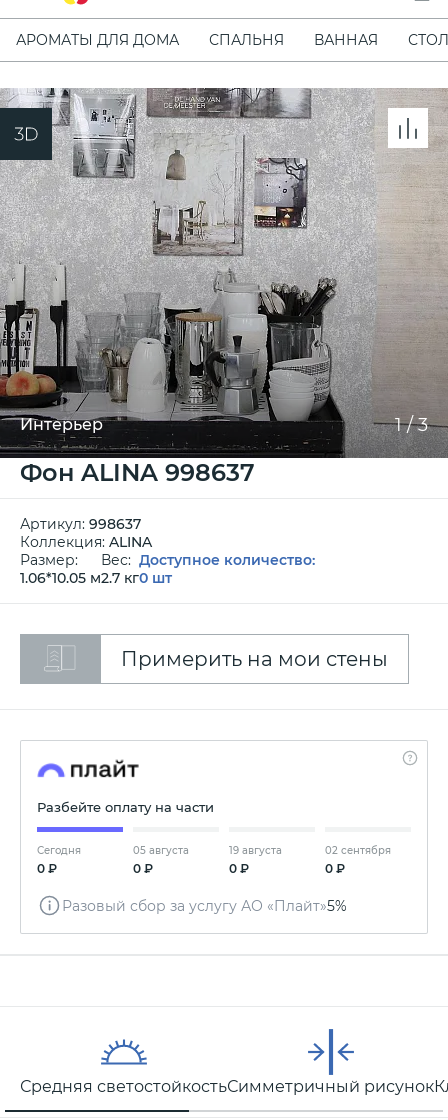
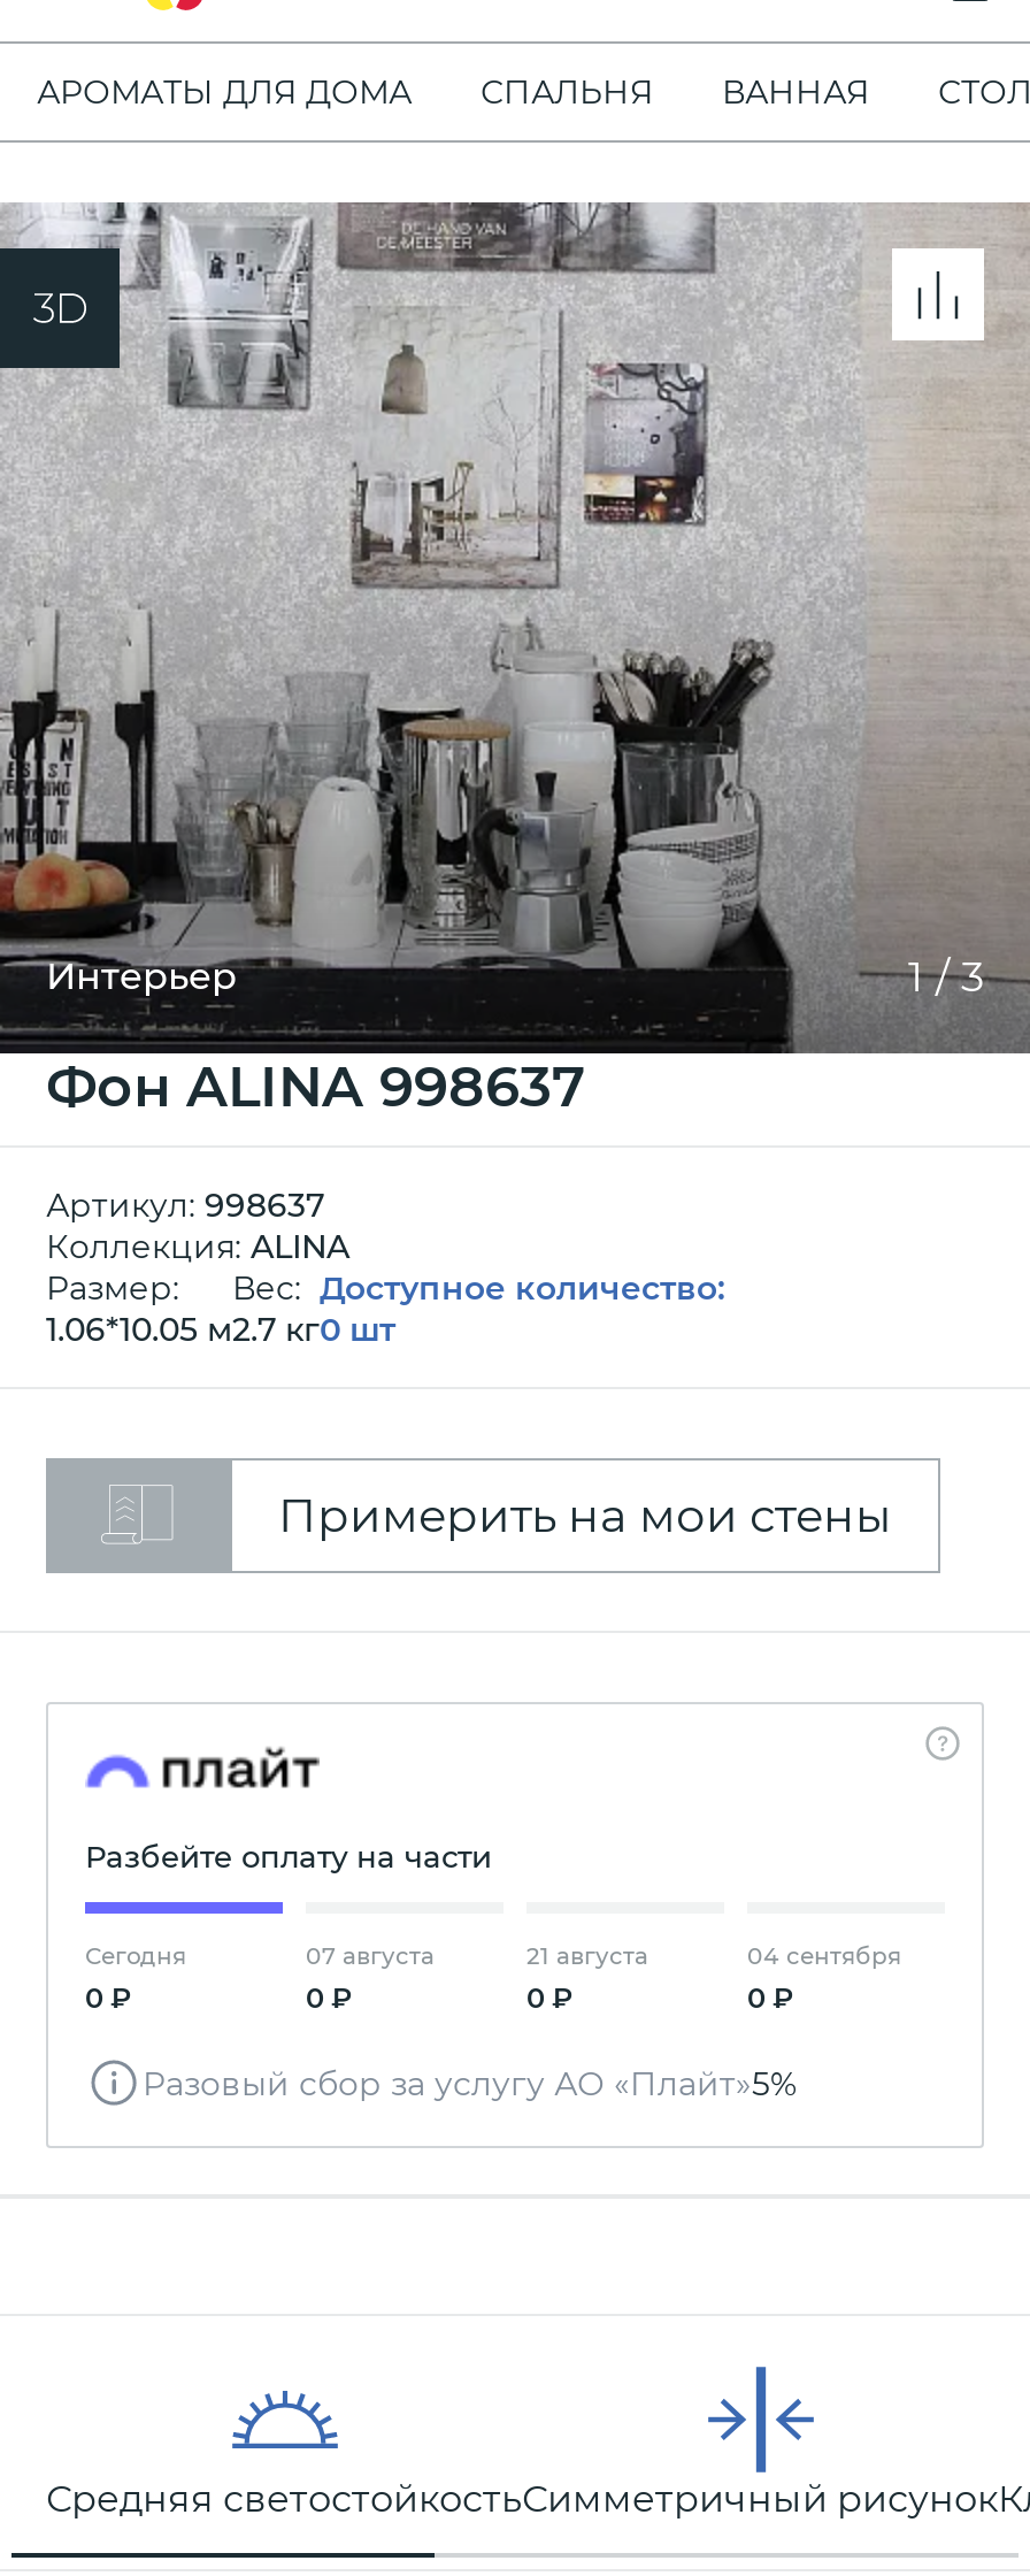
- 05 августа
+ 07 августа

- 19 августа
+ 21 августа

- 02 сентября
+ 04 сентября
